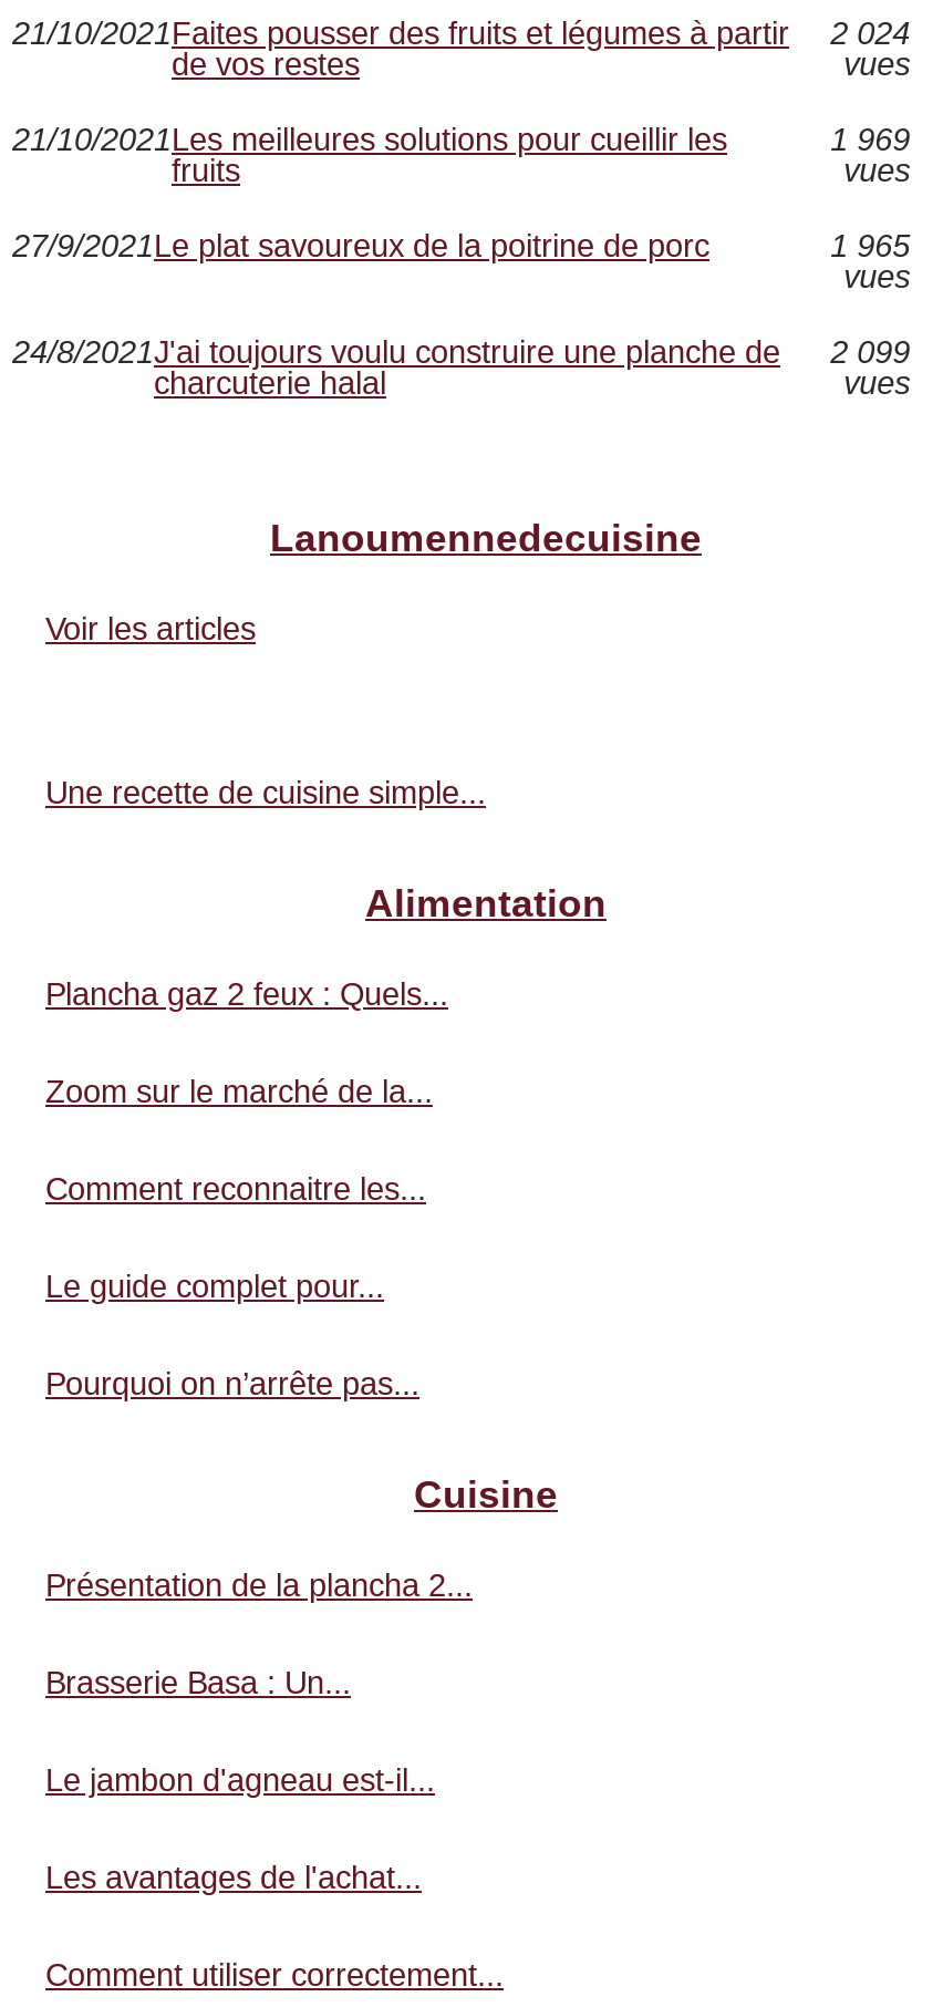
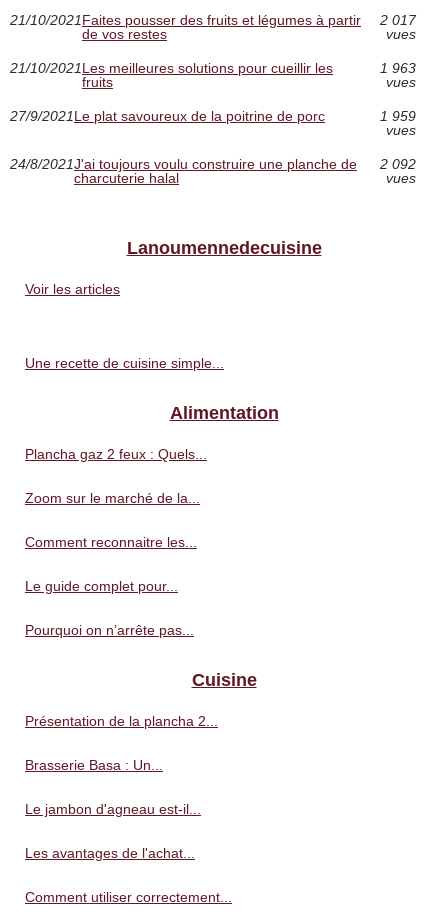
- 21/10/2021 Faites pousser des fruits et légumes à partir 2 024
+ 21/10/2021 Faites pousser des fruits et légumes à partir 2 017

- 1 969
+ 1 963

- 1 965
+ 1 959

- 24/8/2021J'ai toujours voulu construire une planche de 2 099
+ 24/8/2021J'ai toujours voulu construire une planche de 2 092
